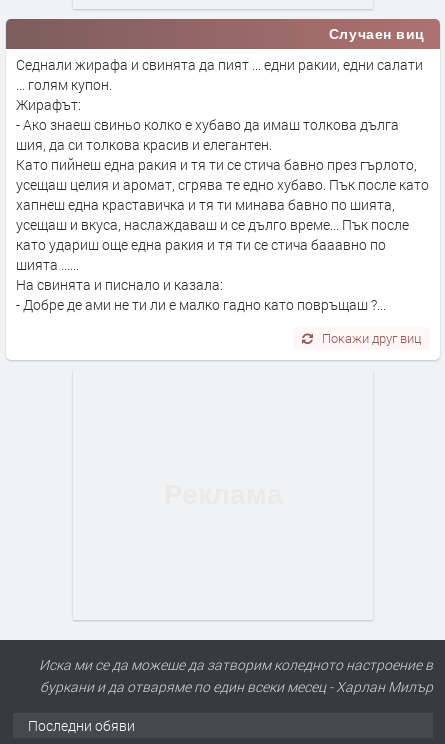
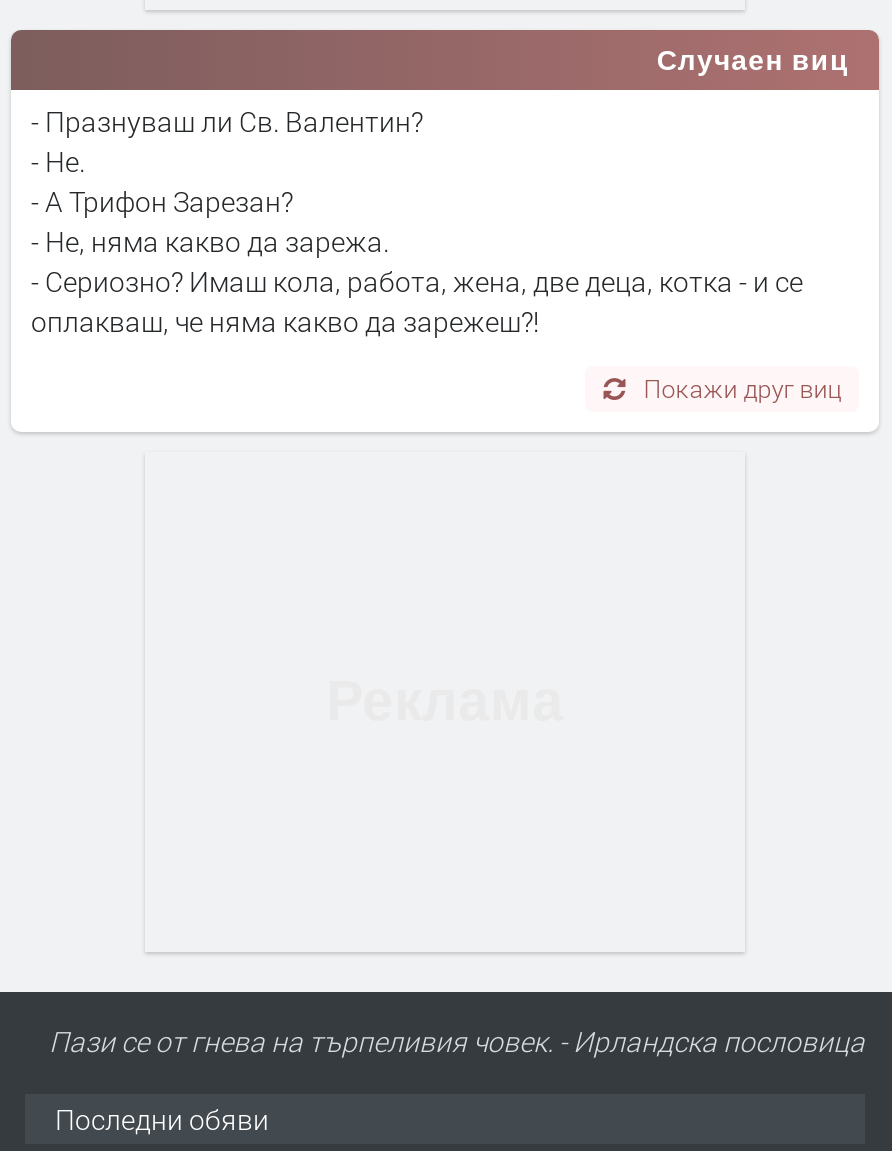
- Седнали жирафа и свинята да пият ... едни ракии, едни салати
- ... голям купон.
- Жирафът:
- - Ако знаеш свиньо колко е хубаво да имаш толкова дълга
- шия, да си толкова красив и елегантен.
- Като пийнеш една ракия и тя ти се стича бавно през гърлото,
- усещаш целия и аромат, сгрява те едно хубаво. Пък после като
- хапнеш една краставичка и тя ти минава бавно по шията,
- усещаш и вкуса, наслаждаваш и се дълго време... Пък после
- като удариш още една ракия и тя ти се стича бааавно по
- шията ......
- На свинята и писнало и казала:
- - Добре де ами не ти ли е малко гадно като повръщаш ?...
+ - Празнуваш ли Св. Валентин?
+ - Не.
+ - А Трифон Зарезан?
+ - Не, няма какво да зарежа.
+ - Сериозно? Имаш кола, работа, жена, две деца, котка - и се
+ оплакваш, че няма какво да зарежеш?!

- Иска ми се да можеше да затворим коледното настроение в
- буркани и да отваряме по един всеки месец - Харлан Милър
+ Пази се от гнева на търпеливия човек. - Ирландскa пословицa
